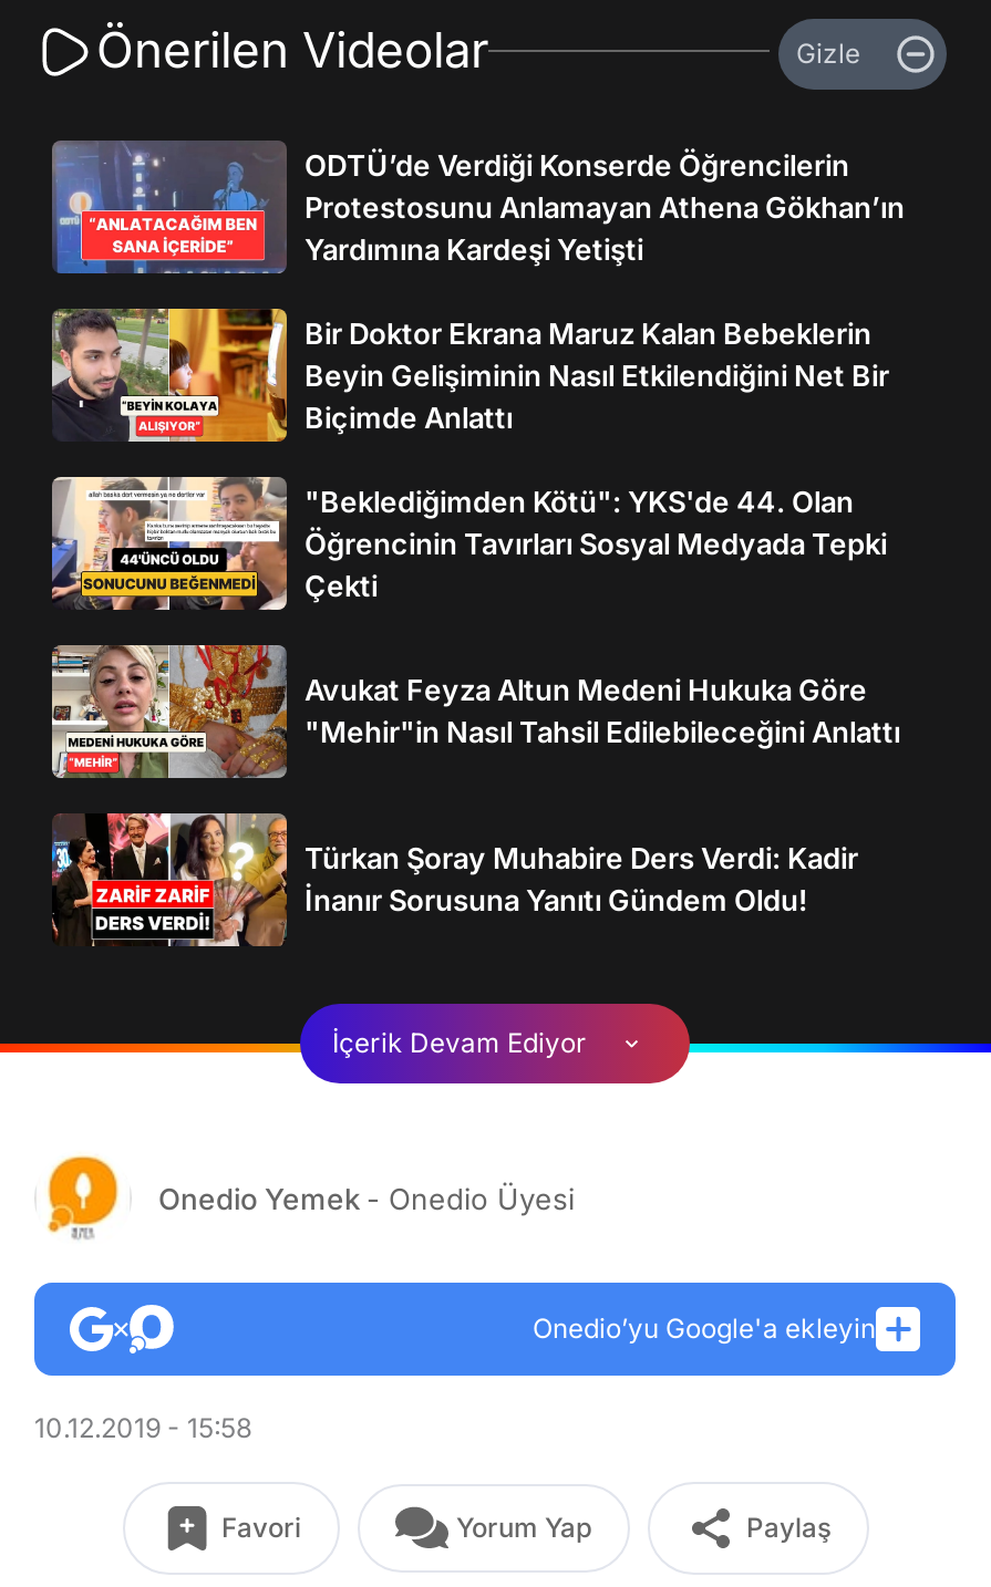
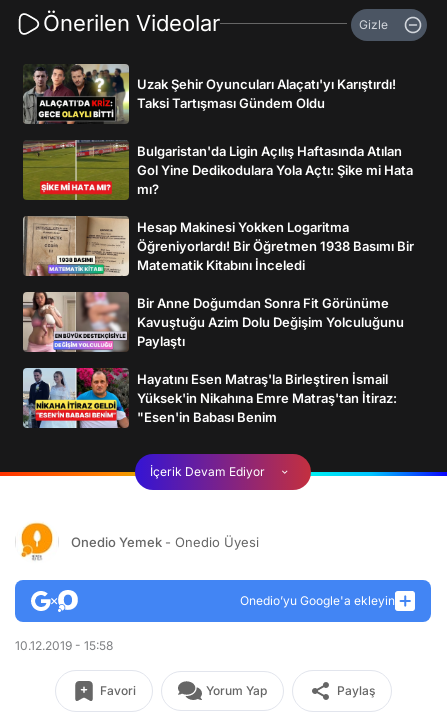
- [image]
- ODTÜ’de Verdiği Konserde Öğrencilerin
- Protestosunu Anlamayan Athena Gökhan’ın
- Yardımına Kardeşi Yetişti
+ [image]
+ Uzak Şehir Oyuncuları Alaçatı'yı Karıştırdı!
+ Taksi Tartışması Gündem Oldu

- [image]
- Bir Doktor Ekrana Maruz Kalan Bebeklerin
- Beyin Gelişiminin Nasıl Etkilendiğini Net Bir
- Biçimde Anlattı
+ [image]
+ Bulgaristan'da Ligin Açılış Haftasında Atılan
+ Gol Yine Dedikodulara Yola Açtı: Şike mi Hata
+ mı?

- [image]
- "Beklediğimden Kötü": YKS'de 44. Olan
- Öğrencinin Tavırları Sosyal Medyada Tepki
- Çekti
+ [image]
+ Hesap Makinesi Yokken Logaritma
+ Öğreniyorlardı! Bir Öğretmen 1938 Basımı Bir
+ Matematik Kitabını İnceledi

- [image]
- Avukat Feyza Altun Medeni Hukuka Göre
- "Mehir"in Nasıl Tahsil Edilebileceğini Anlattı
+ [image]
+ Bir Anne Doğumdan Sonra Fit Görünüme
+ Kavuştuğu Azim Dolu Değişim Yolculuğunu
+ Paylaştı

- [image]
- Türkan Şoray Muhabire Ders Verdi: Kadir
- İnanır Sorusuna Yanıtı Gündem Oldu!
+ [image]
+ Hayatını Esen Matraş'la Birleştiren İsmail
+ Yüksek'in Nikahına Emre Matraş'tan İtiraz:
+ "Esen'in Babası Benim
